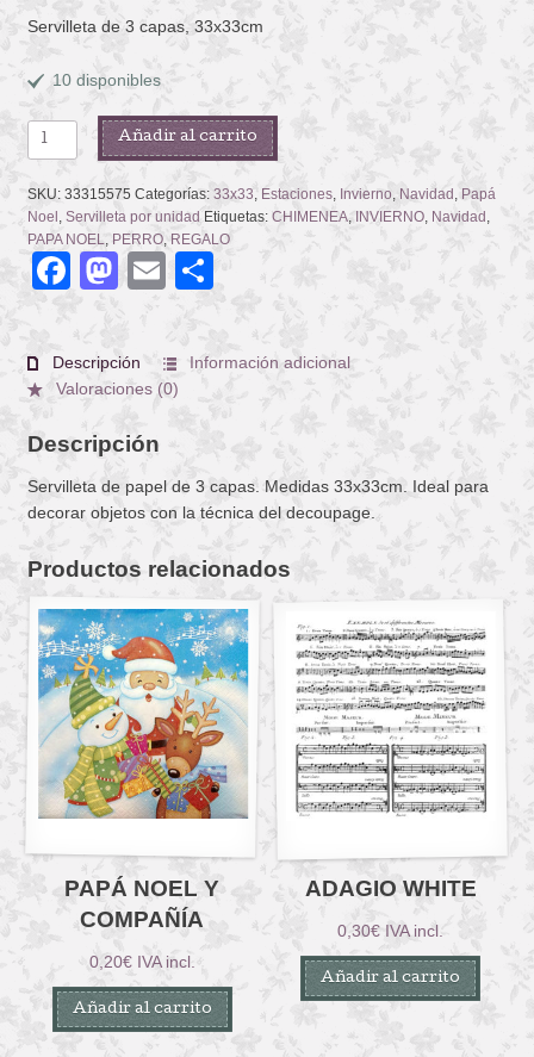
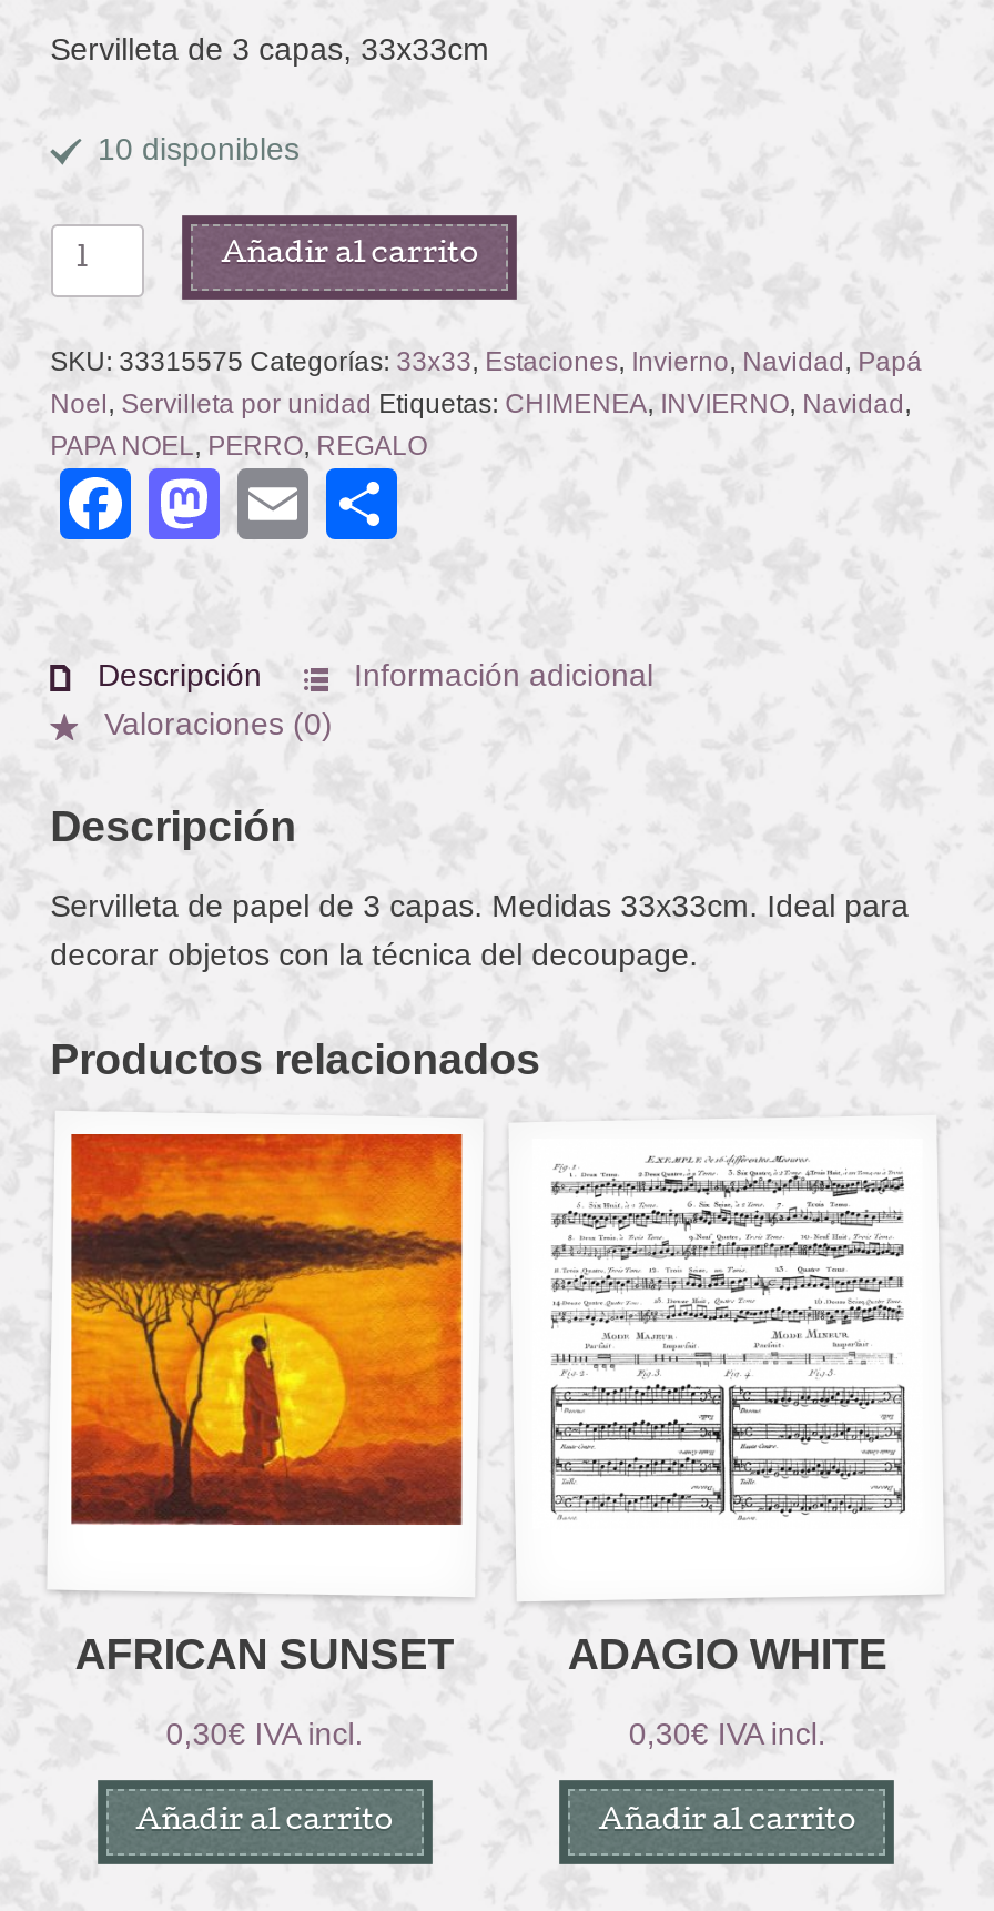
- [image]
+ [image]

- PAPÁ NOEL Y
- COMPAÑÍA
+ AFRICAN SUNSET

- 0,20€ IVA incl.
+ 0,30€ IVA incl.
